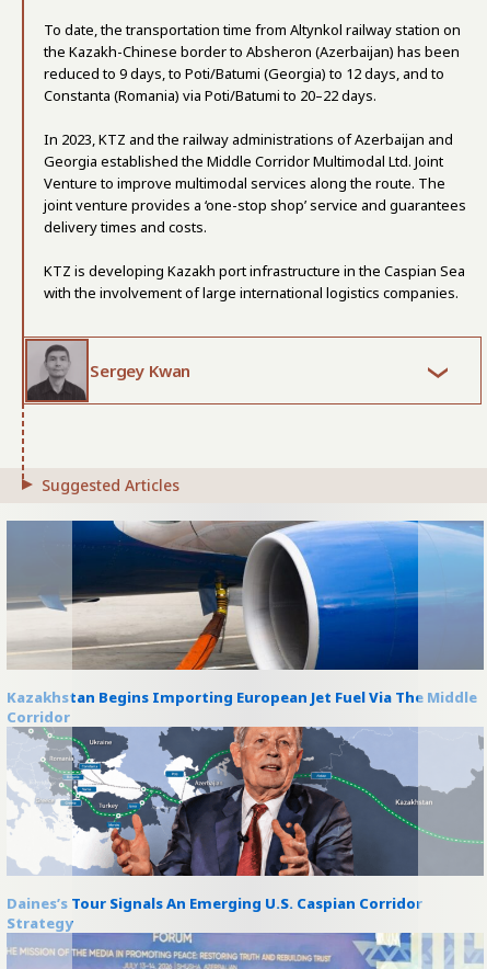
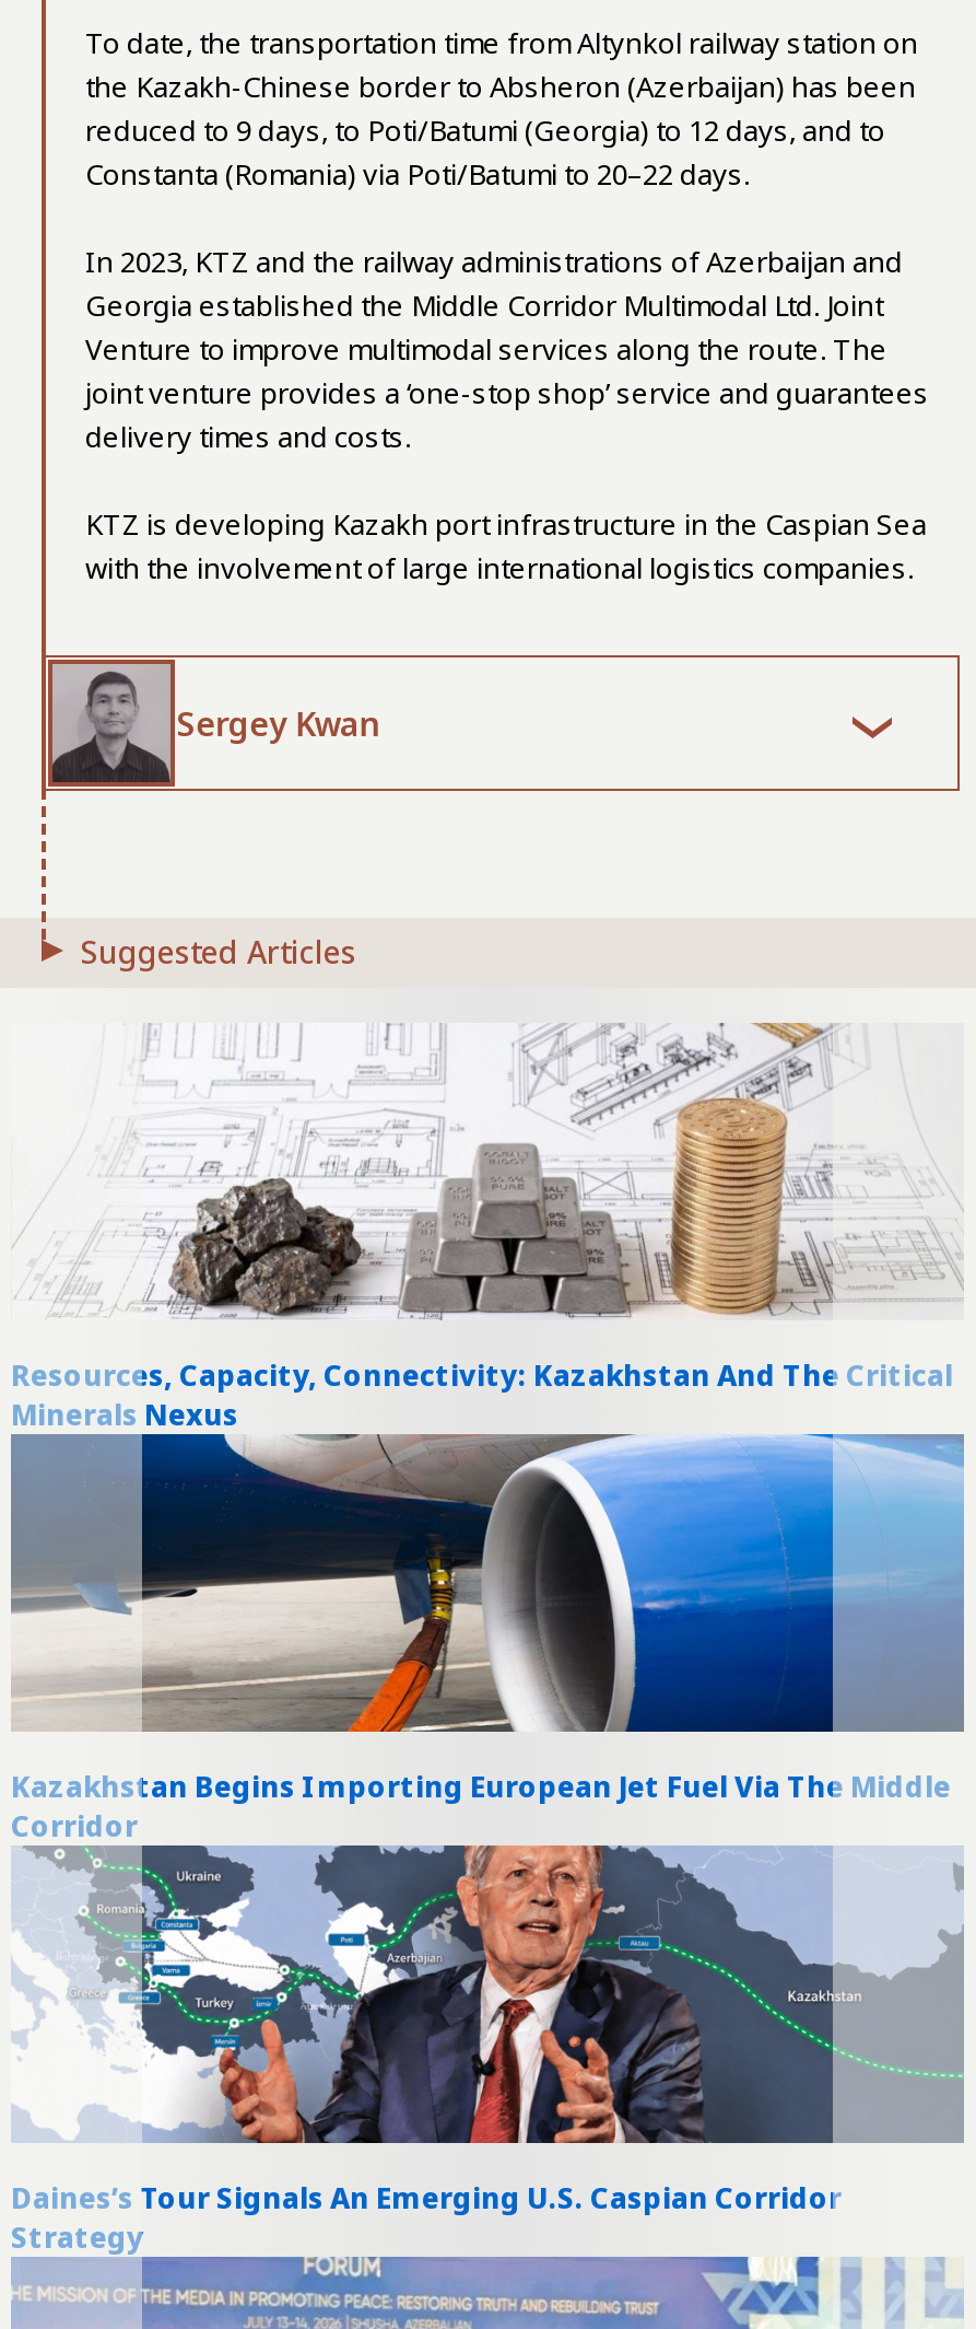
+ [image]
+ Resources, Capacity, Connectivity: Kazakhstan And The Critical
+ Minerals Nexus
